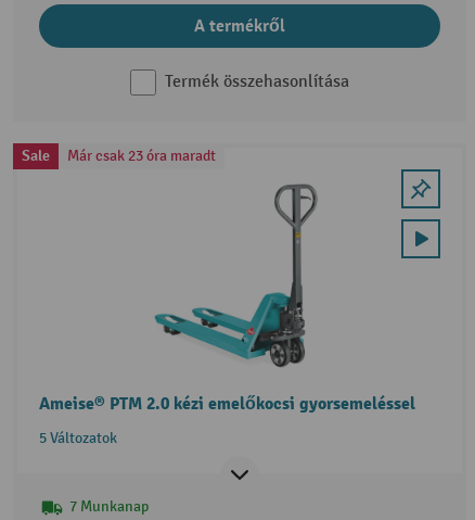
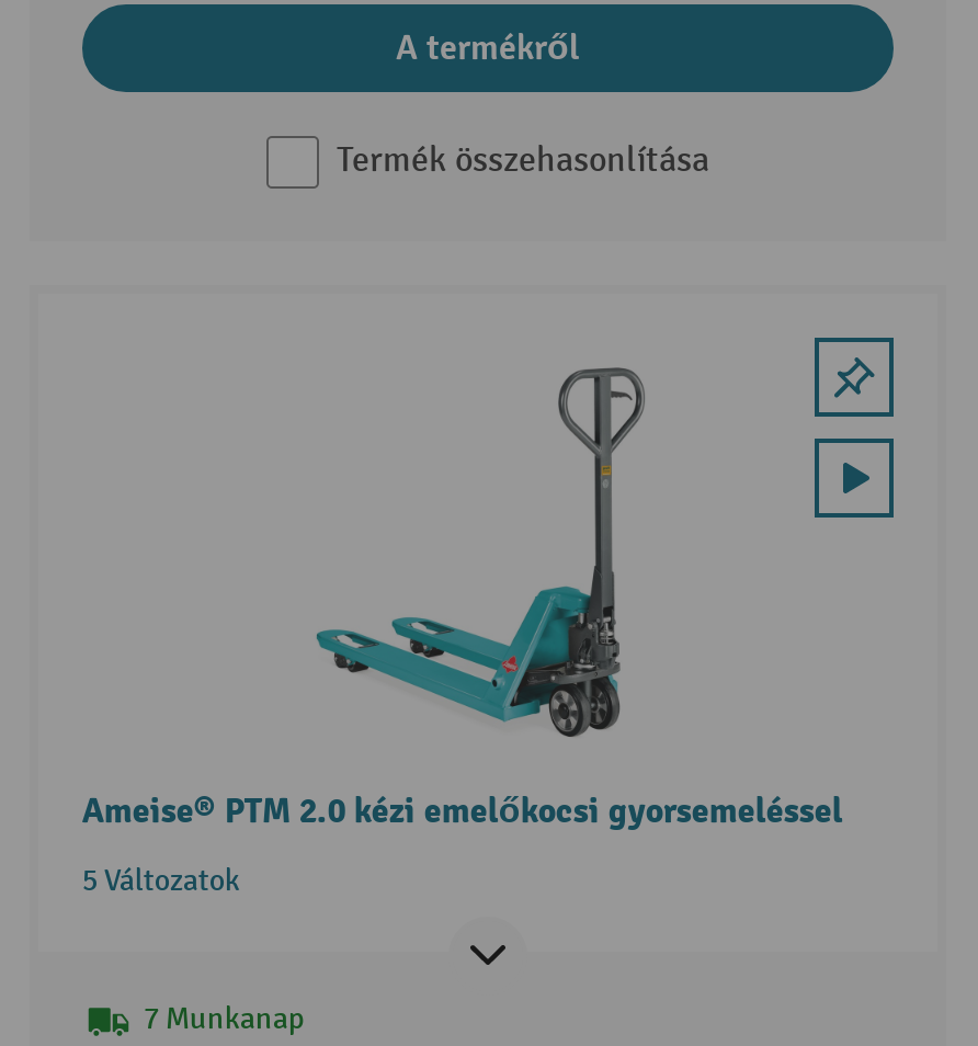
- Sale
- Már csak 23 óra maradt
